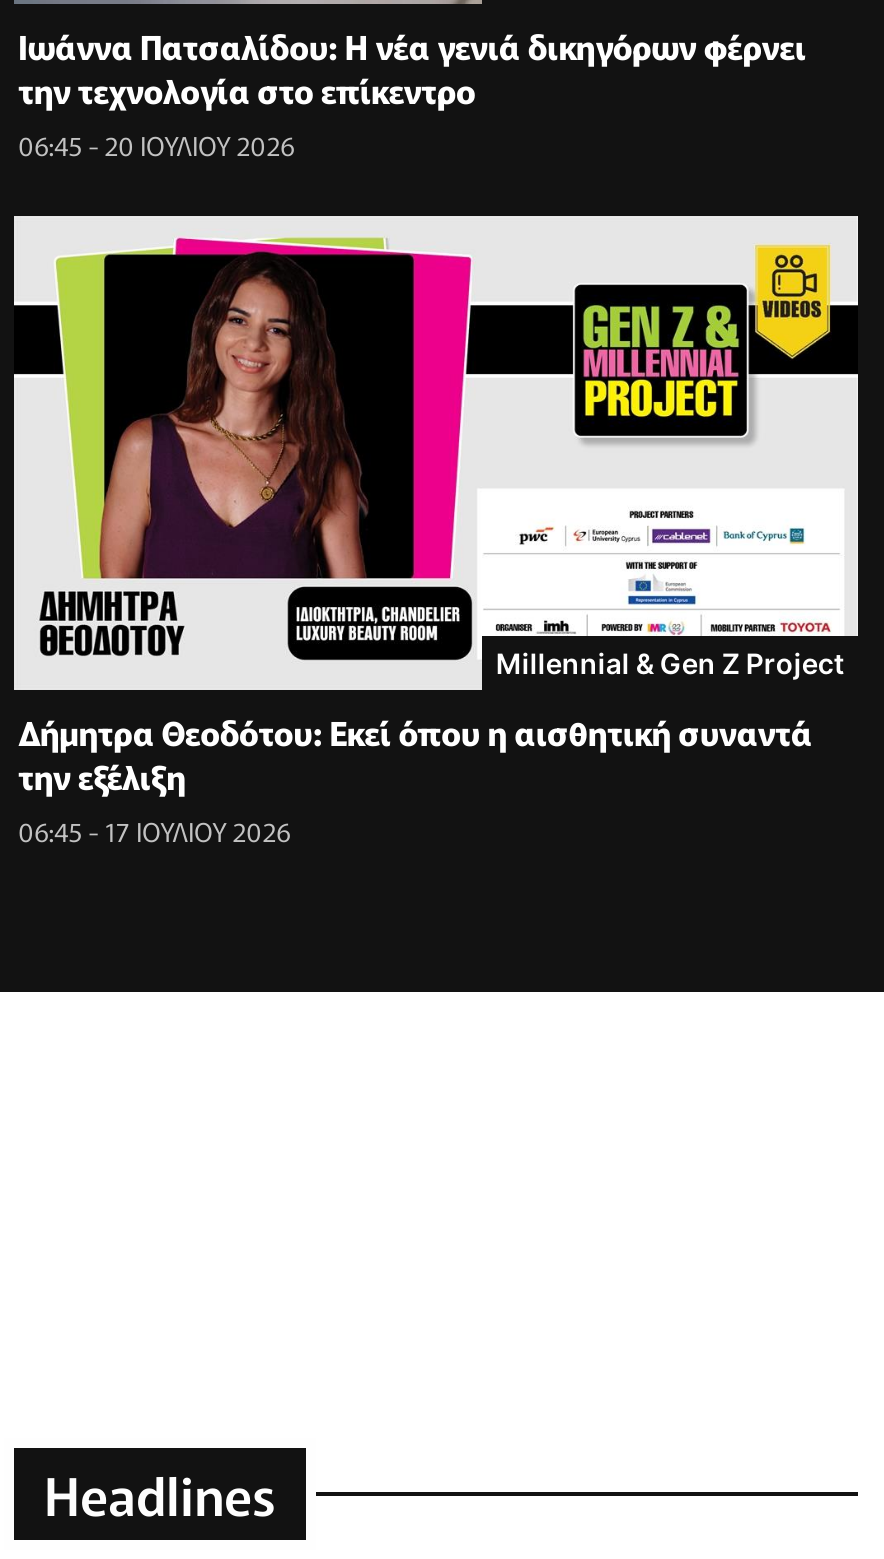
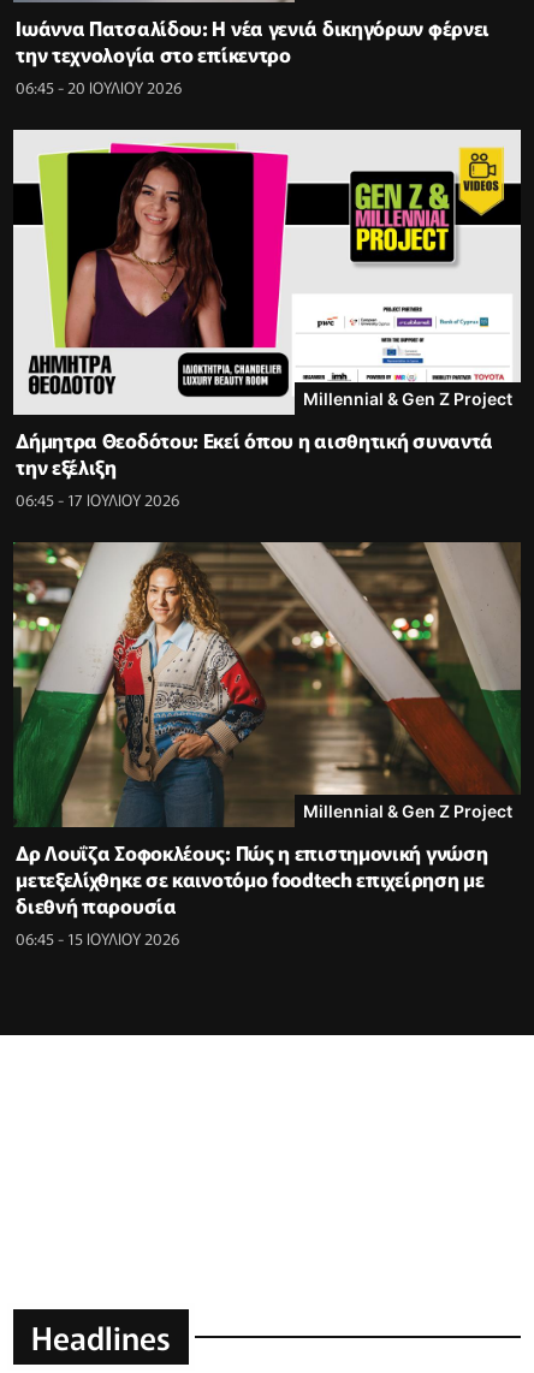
+ [image]
+ Millennial & Gen Z Project
+ Δρ Λουΐζα Σοφοκλέους: Πώς η επιστημονική γνώση
+ μετεξελίχθηκε σε καινοτόμο foodtech επιχείρηση με
+ διεθνή παρουσία
+ 06:45 - 15 ΙΟΥΛΙΟΥ 2026
